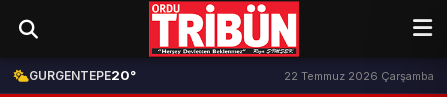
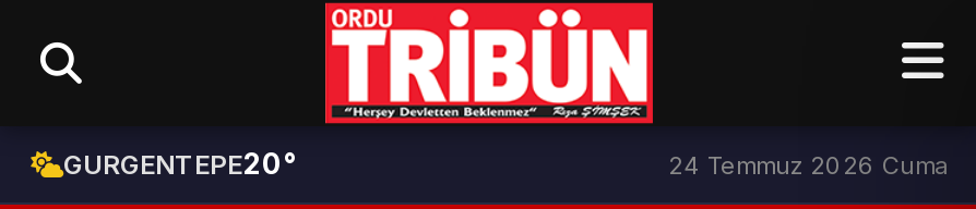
- 22 Temmuz 2026 Çarşamba
+ 24 Temmuz 2026 Cuma
